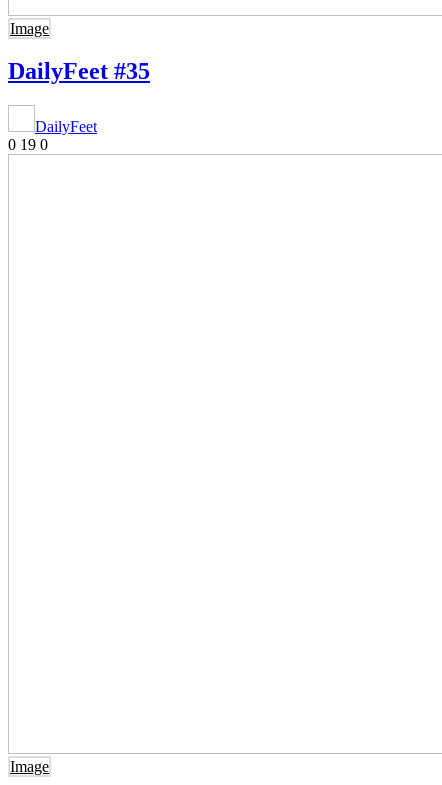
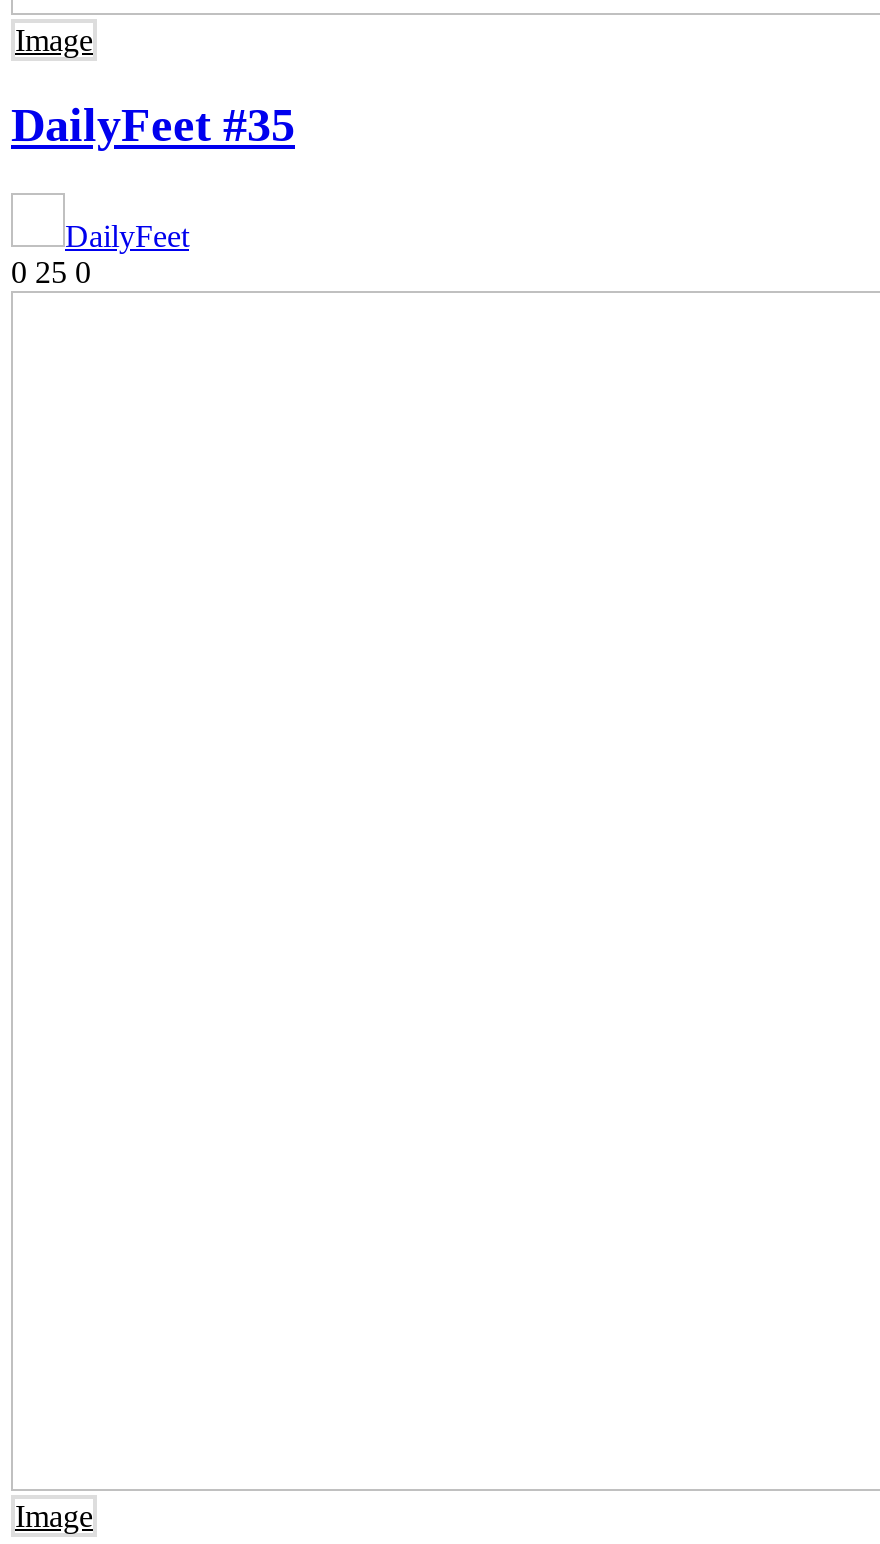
- 0 19 0
+ 0 25 0
